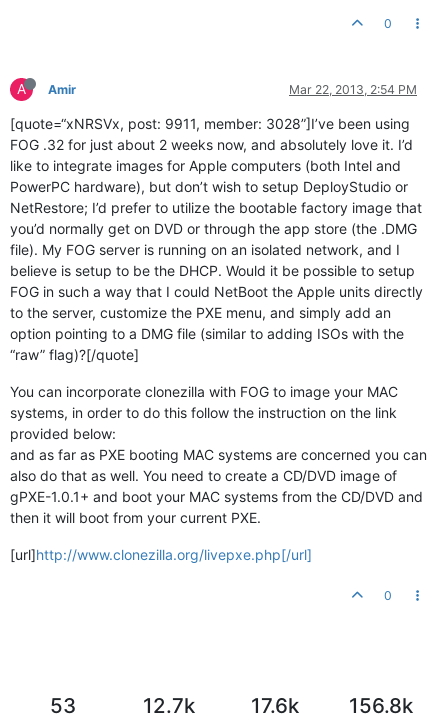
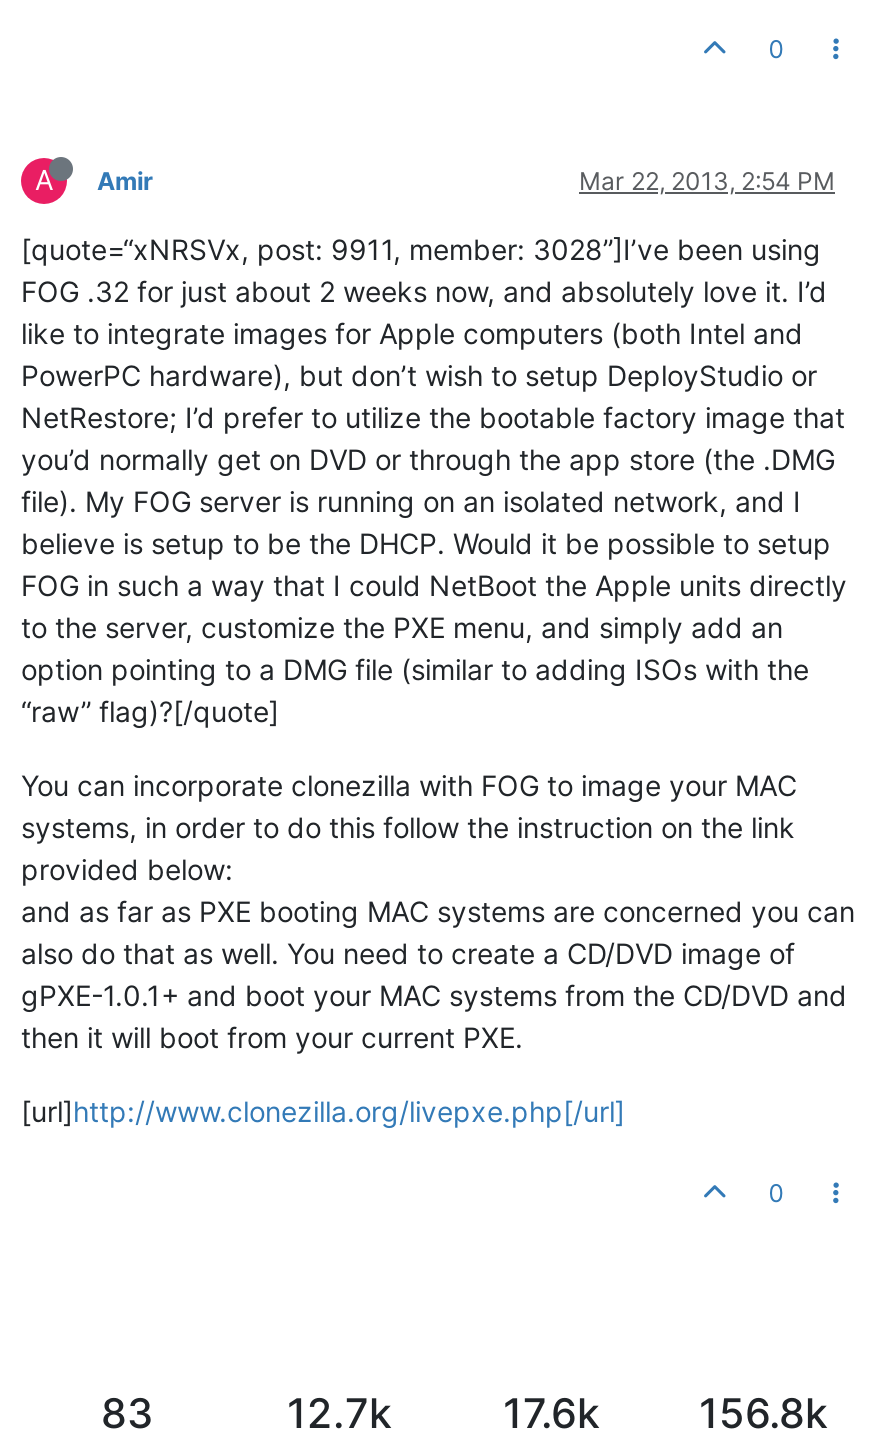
- 53
+ 83
